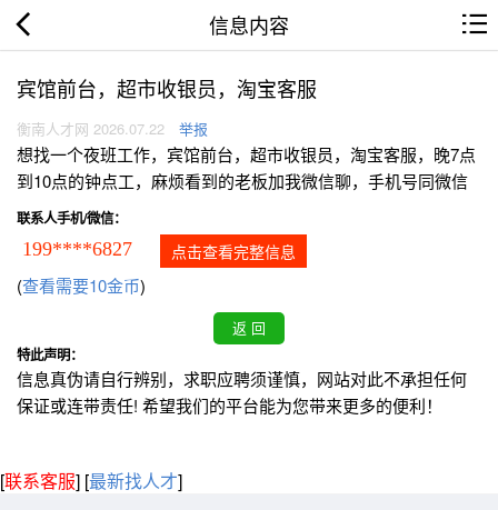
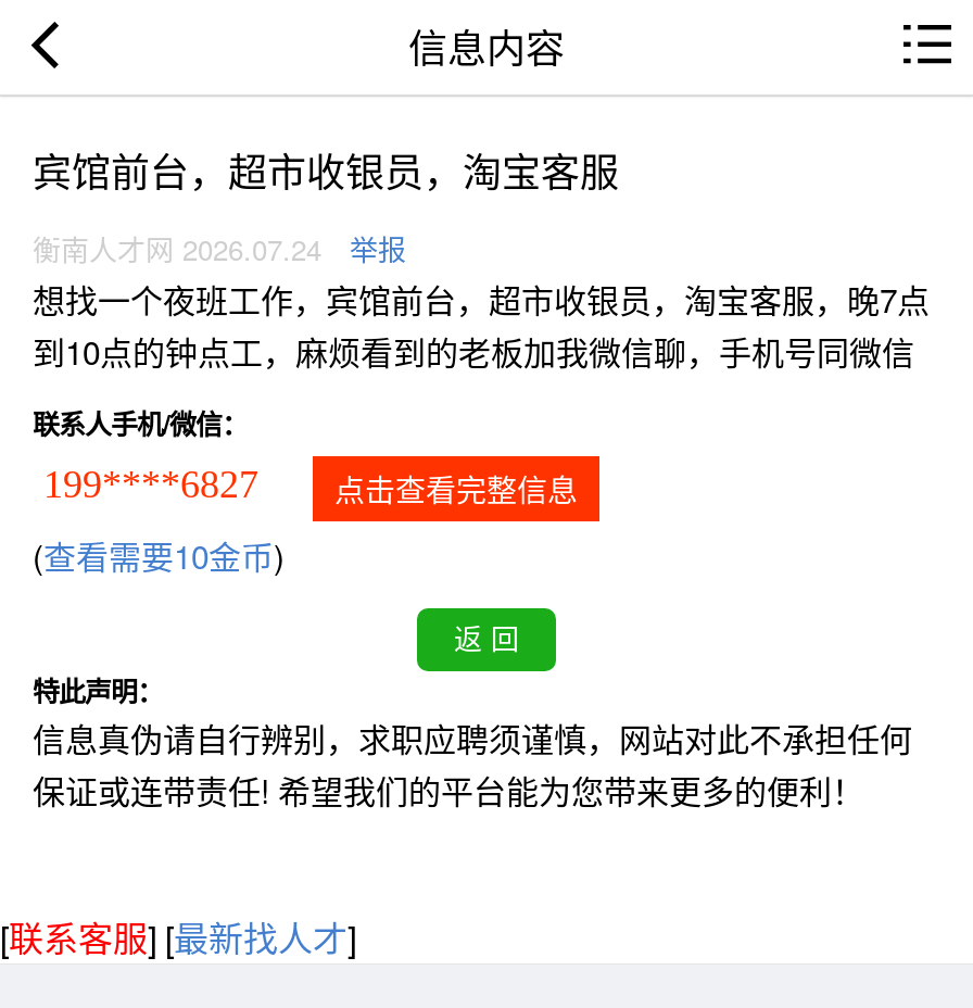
- 衡南人才网 2026.07.22 举报
+ 衡南人才网 2026.07.24 举报
